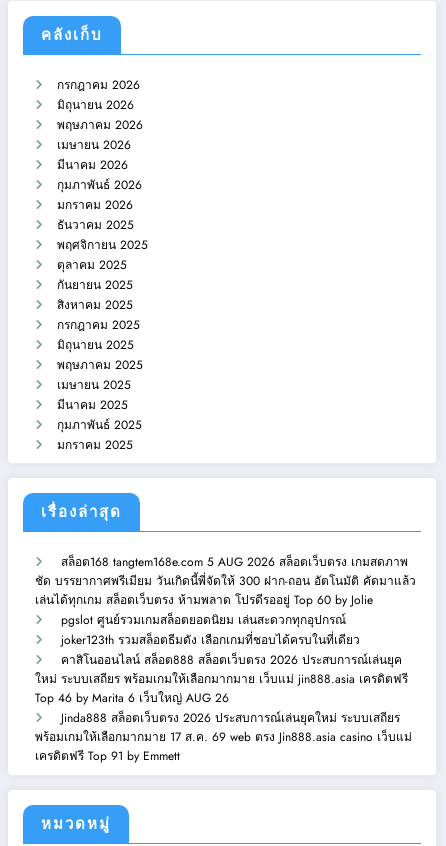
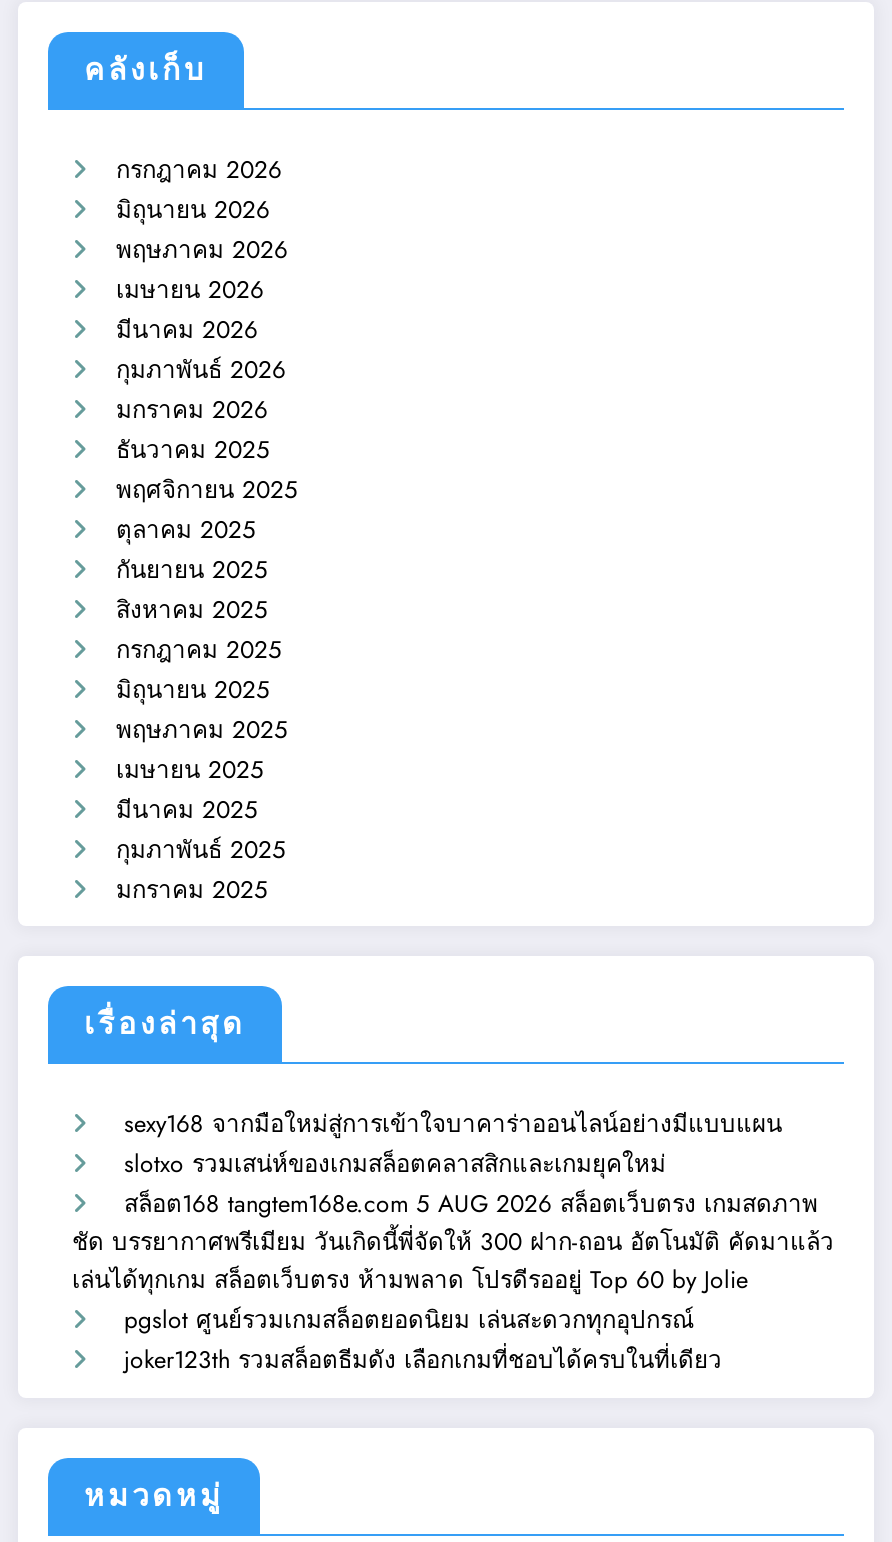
+ sexy168 จากมือใหม่สู่การเข้าใจบาคาร่าออนไลน์อย่างมีแบบแผน
+ slotxo รวมเสน่ห์ของเกมสล็อตคลาสสิกและเกมยุคใหม่

moved down: สล็อต168 tangtem168e.com 5 AUG 2026 สล็อตเว็บตรง เกมสดภาพ | ชัด บรรยากาศพรีเมียม วันเกิดนี้พี่จัดให้ 300 ฝาก-ถอน อัตโนมัติ คัดมาแล้ว | เล่นได้ทุกเกม สล็อตเว็บตรง ห้ามพลาด โปรดีรออยู่ Top 60 by Jolie | pgslot ศูนย์รวมเกมสล็อตยอดนิยม เล่นสะดวกทุกอุปกรณ์ | joker123th รวมสล็อตธีมดัง เลือกเกมที่ชอบได้ครบในที่เดียว

- คาสิโนออนไลน์ สล็อต888 สล็อตเว็บตรง 2026 ประสบการณ์เล่นยุค
- ใหม่ ระบบเสถียร พร้อมเกมให้เลือกมากมาย เว็บแม่ jin888.asia เครดิตฟรี
- Top 46 by Marita 6 เว็บใหญ่ AUG 26
- Jinda888 สล็อตเว็บตรง 2026 ประสบการณ์เล่นยุคใหม่ ระบบเสถียร
- พร้อมเกมให้เลือกมากมาย 17 ส.ค. 69 web ตรง Jin888.asia casino เว็บแม่
- เครดิตฟรี Top 91 by Emmett
